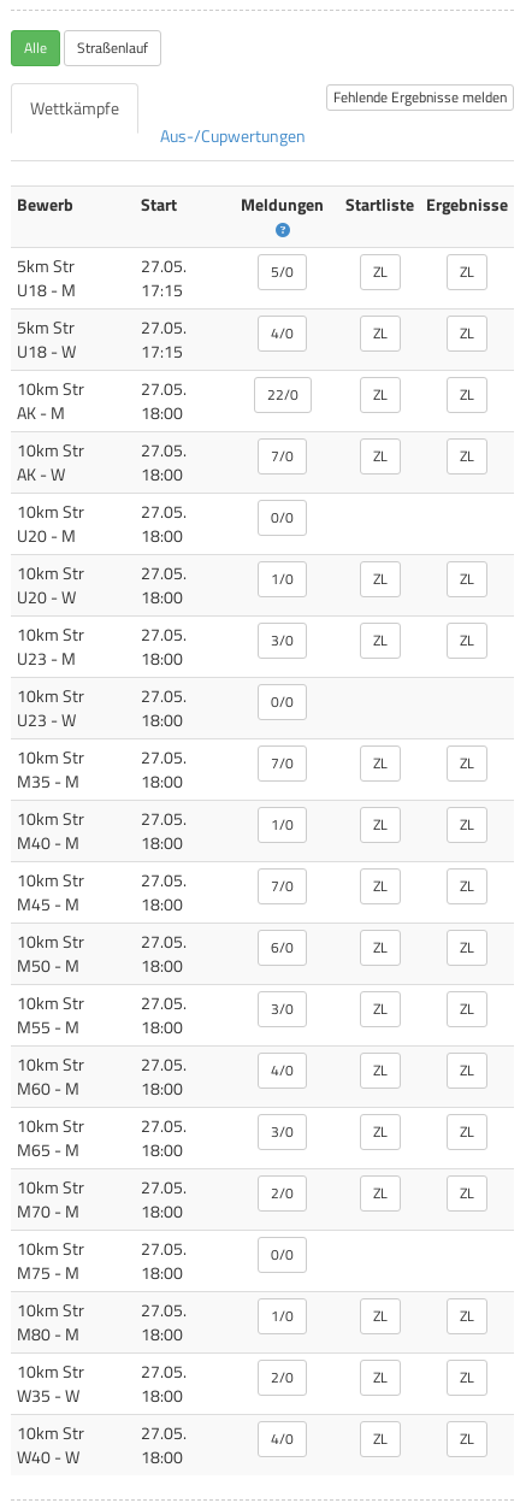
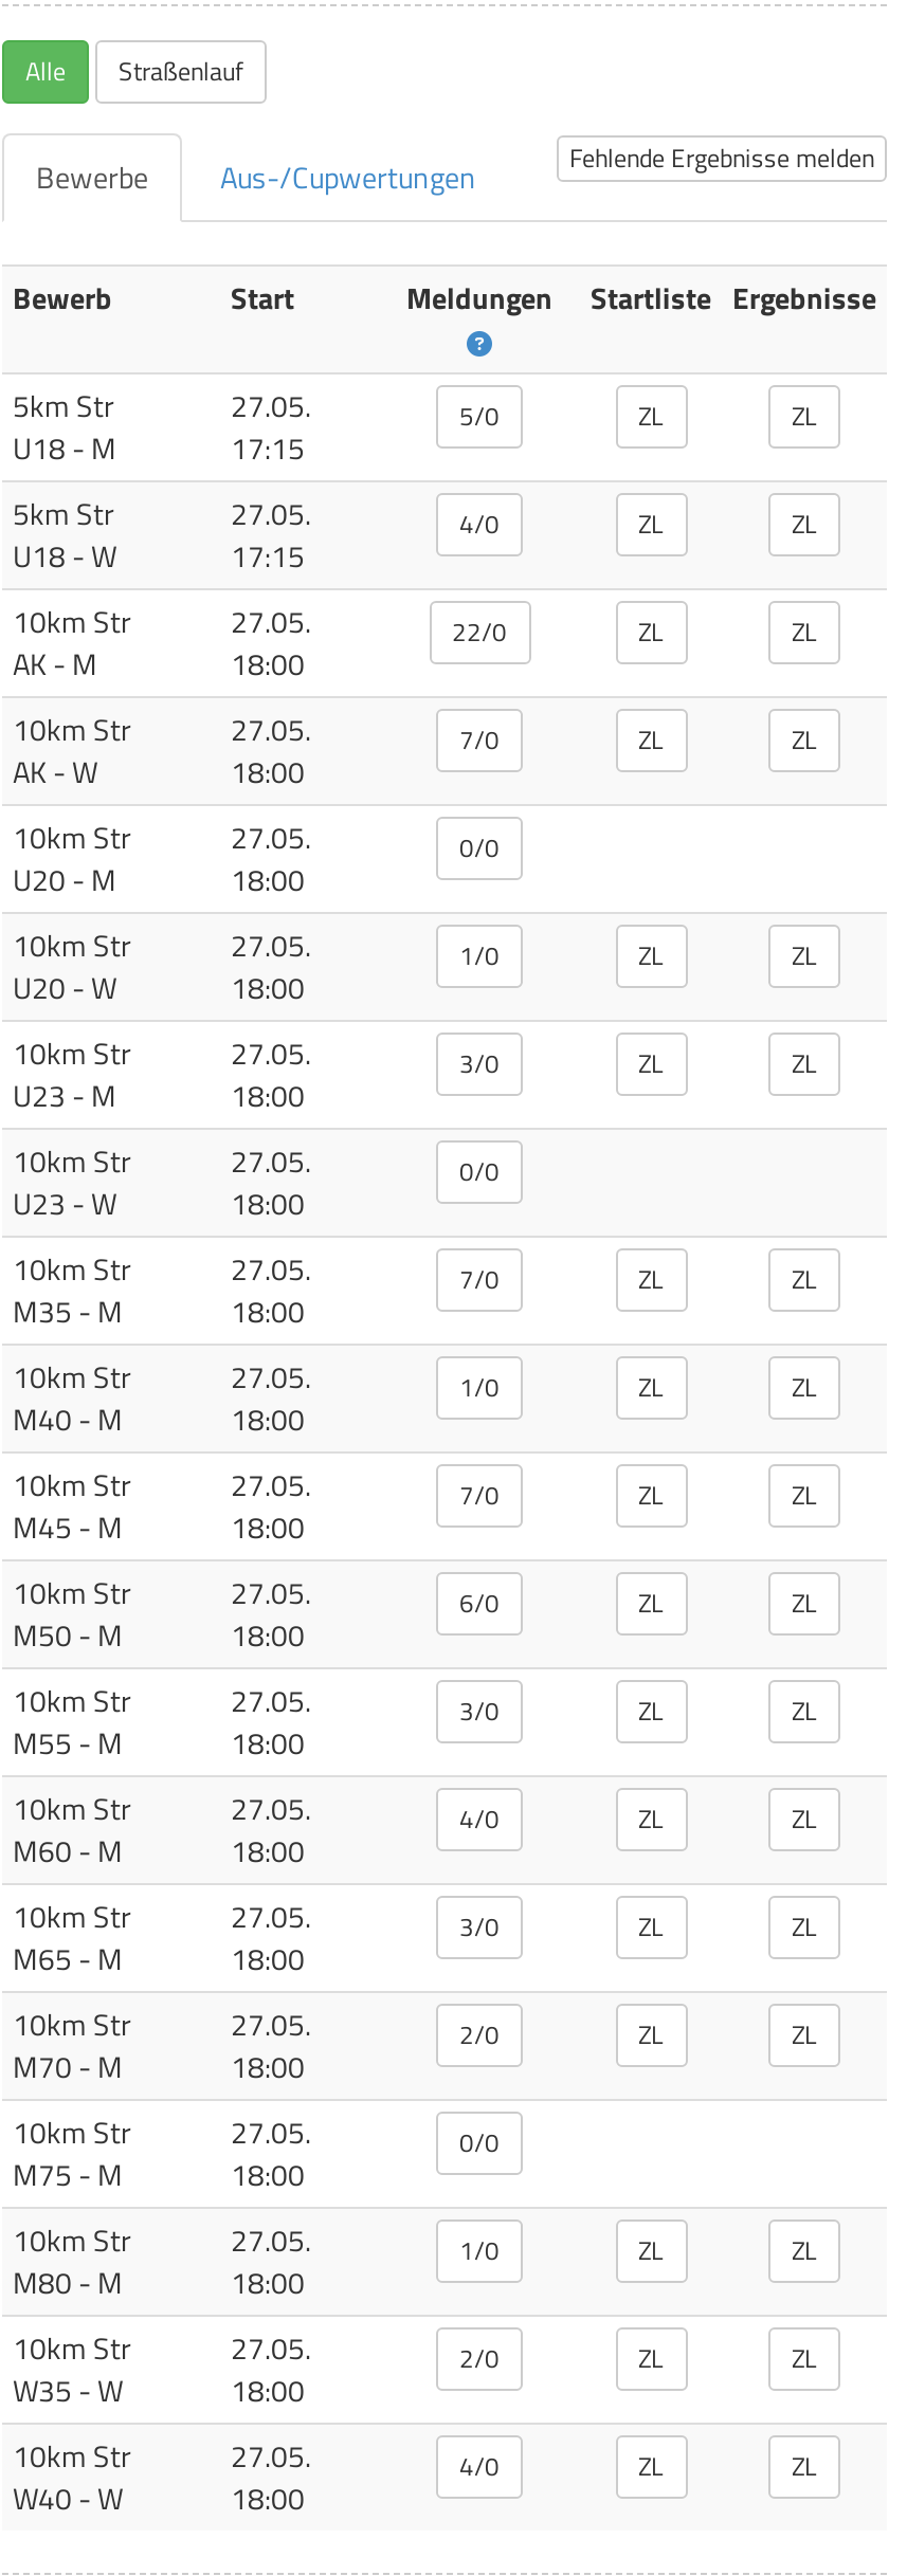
- Wettkämpfe
+ Bewerbe
